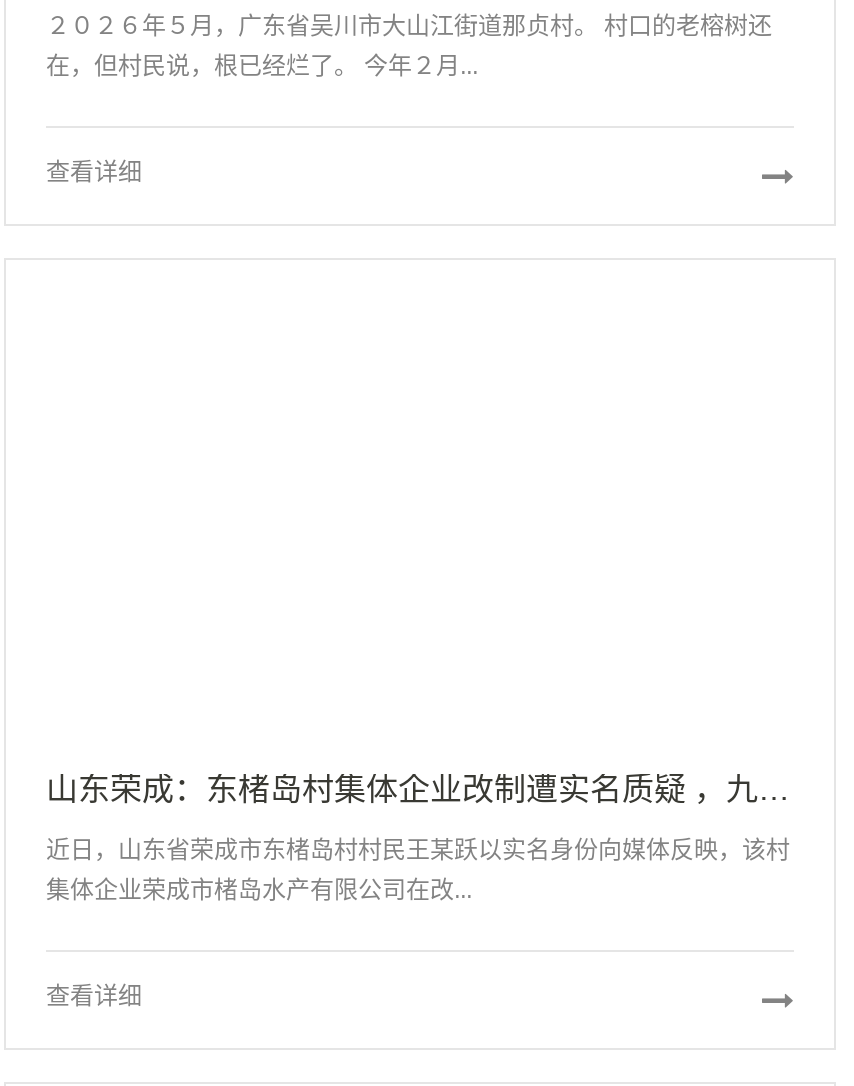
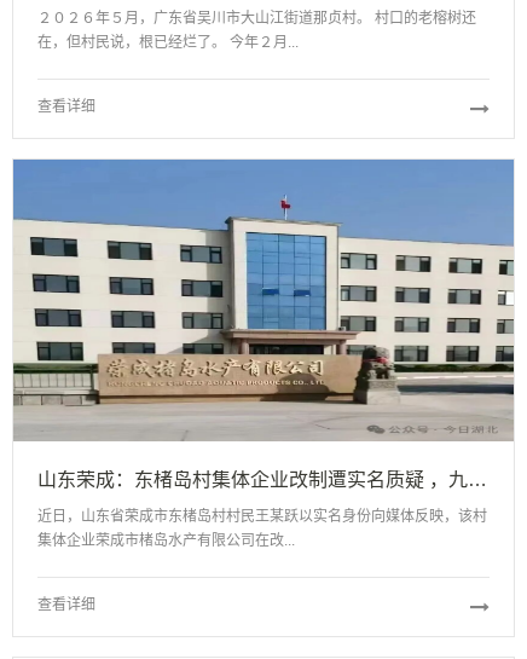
+ [image]
